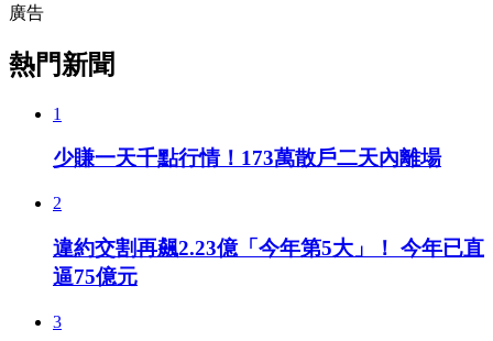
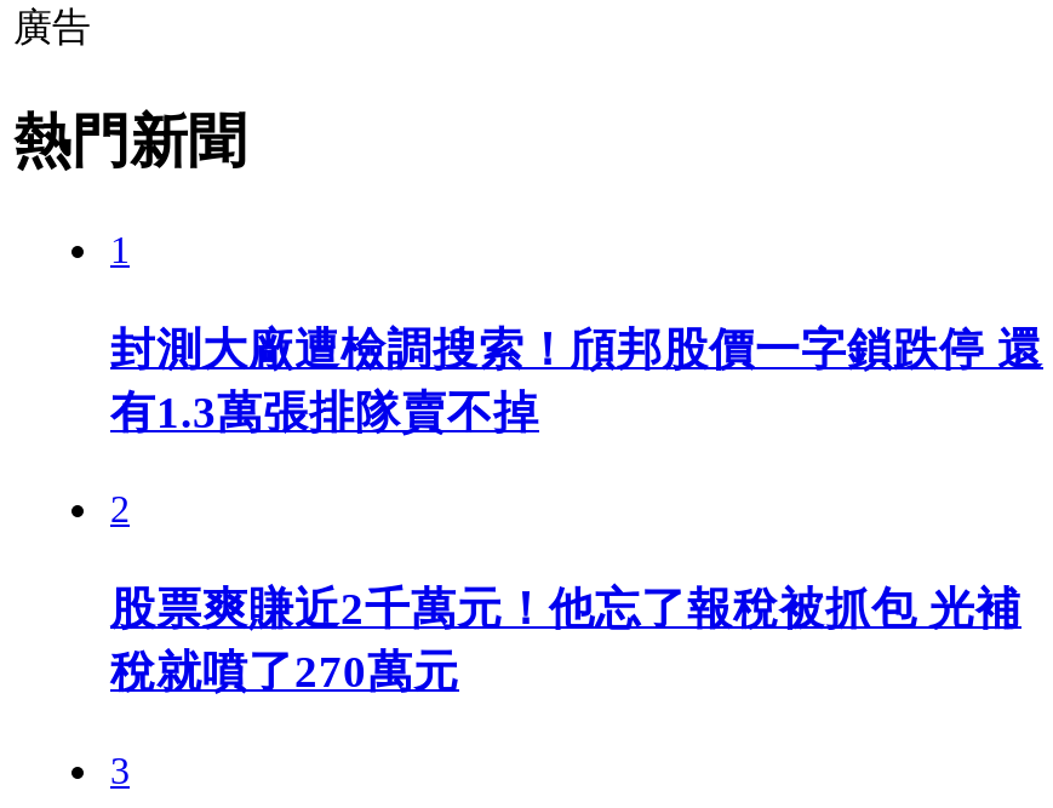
- 少賺一天千點行情！173萬散戶二天內離場
+ 封測大廠遭檢調搜索！頎邦股價一字鎖跌停 還
+ 有1.3萬張排隊賣不掉

- 違約交割再飆2.23億「今年第5大」！ 今年已直
- 逼75億元
+ 股票爽賺近2千萬元！他忘了報稅被抓包 光補
+ 稅就噴了270萬元
